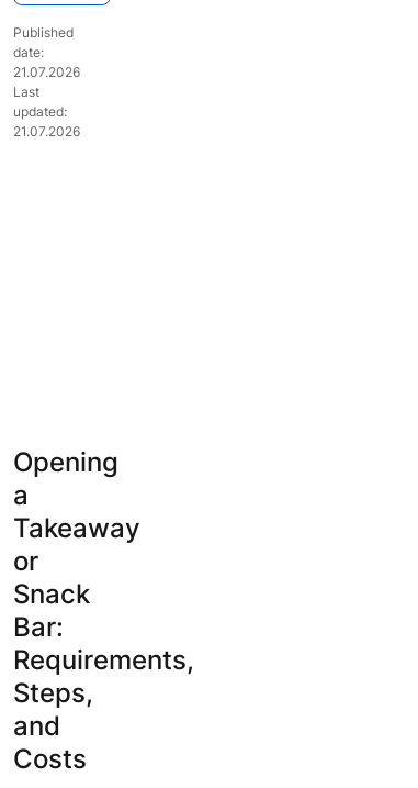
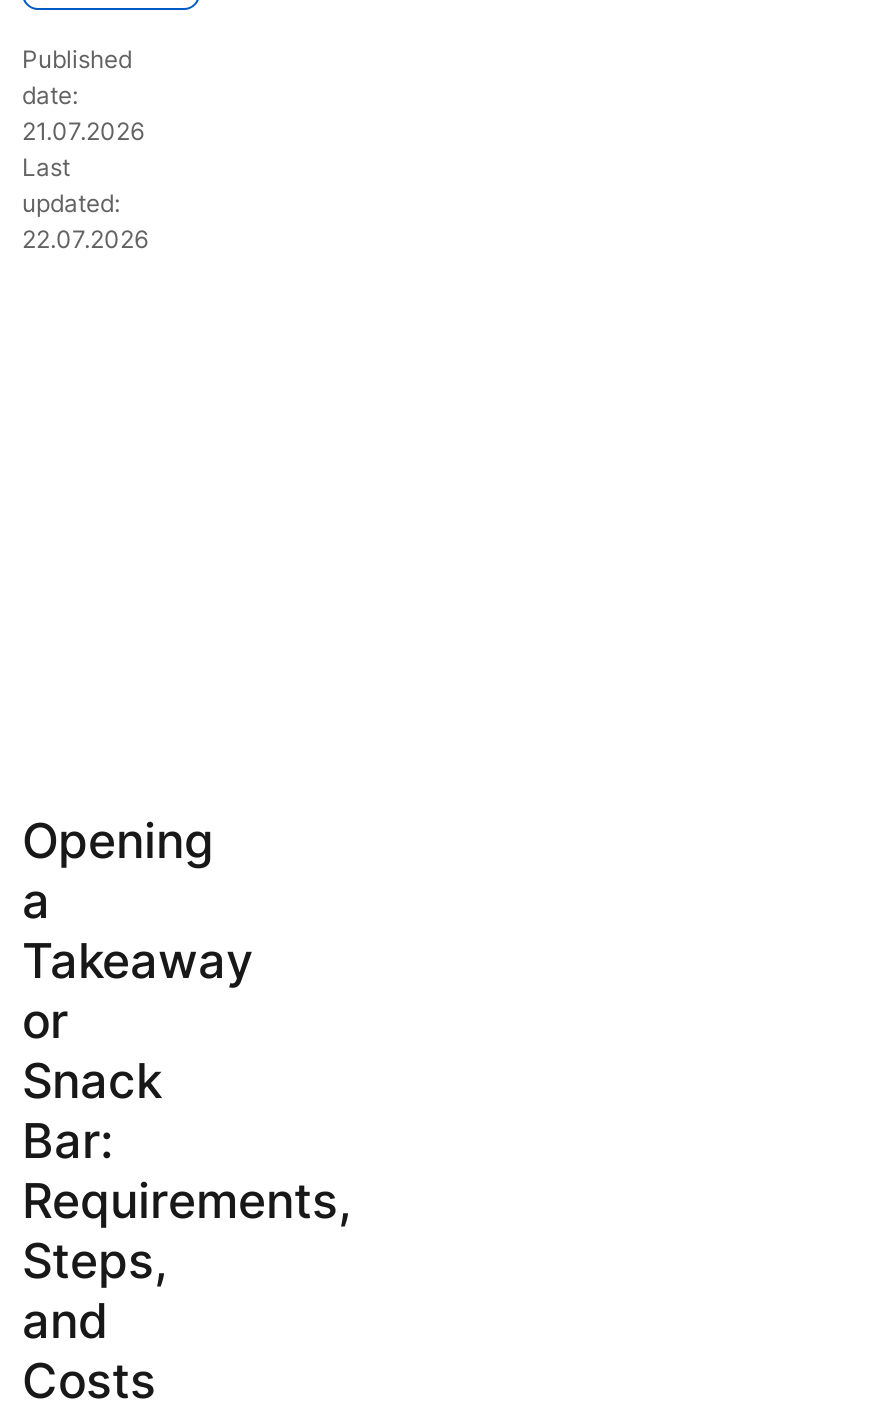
- 21.07.2026
+ 22.07.2026
